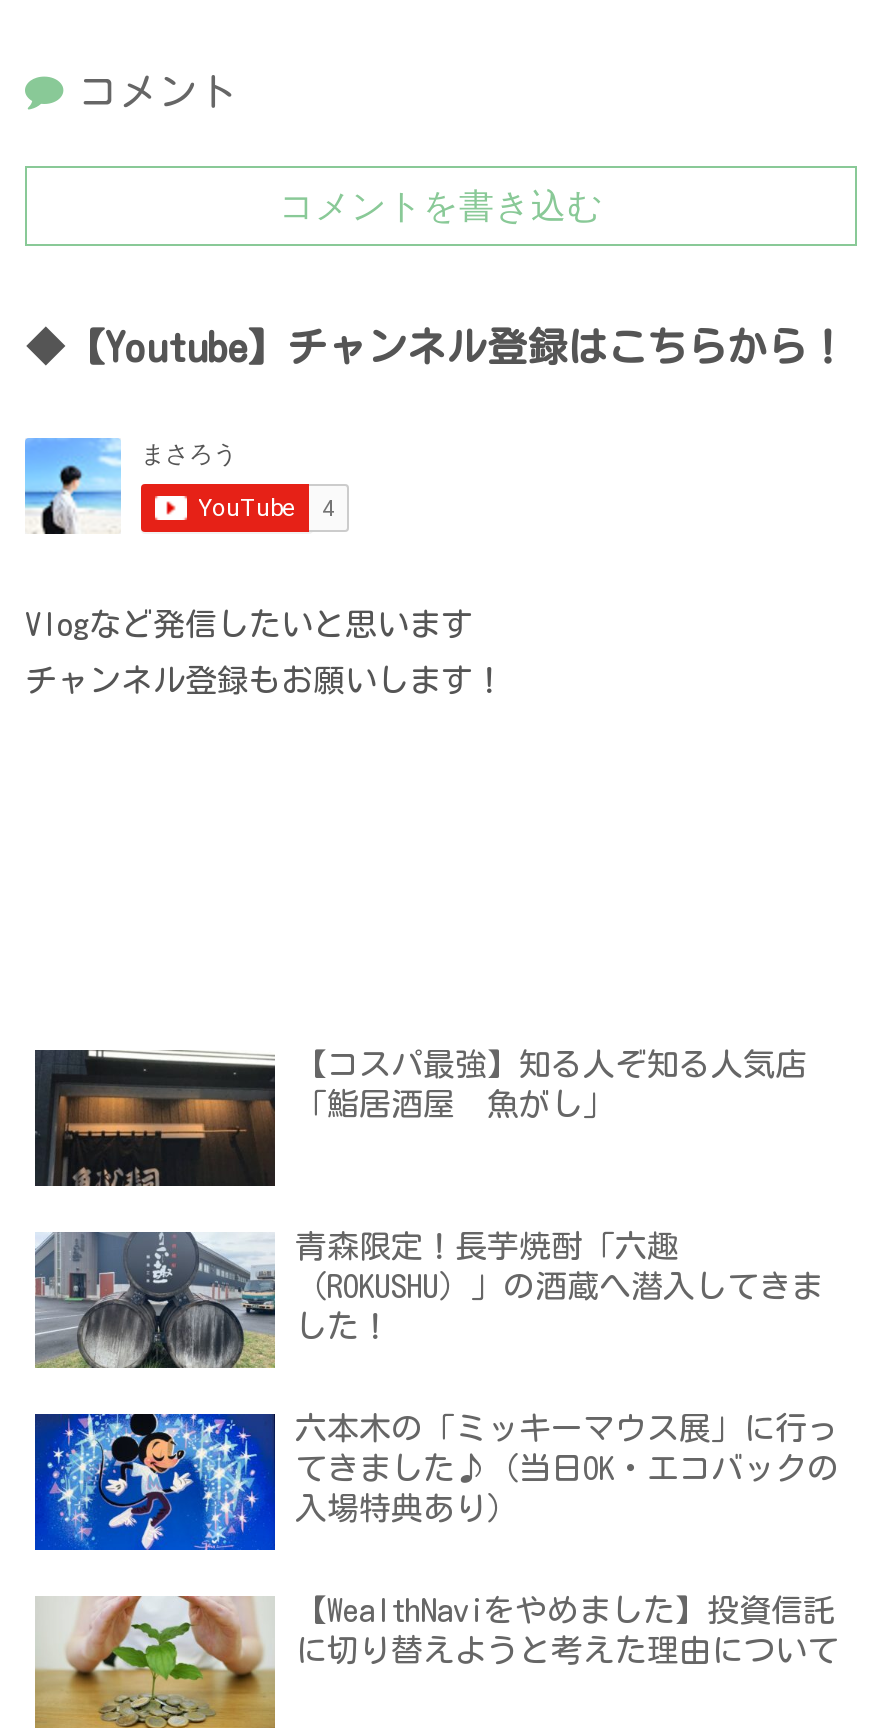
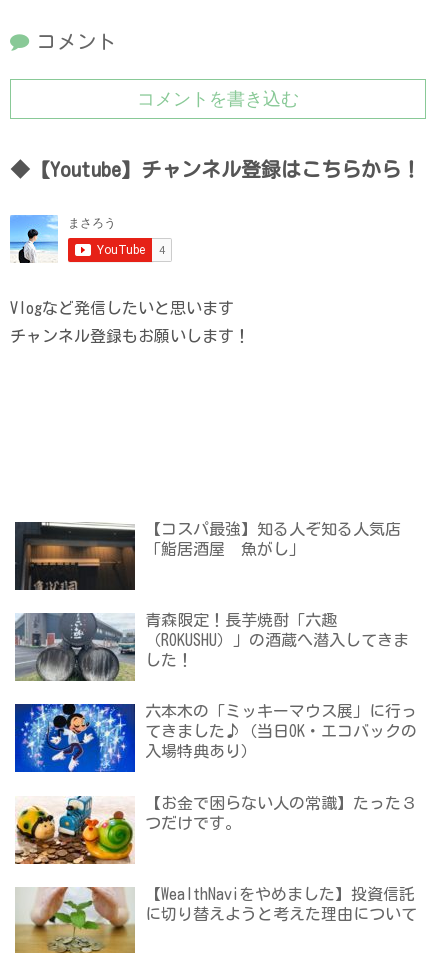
+ [image]
+ 【お金で困らない人の常識】たった３
+ つだけです。
